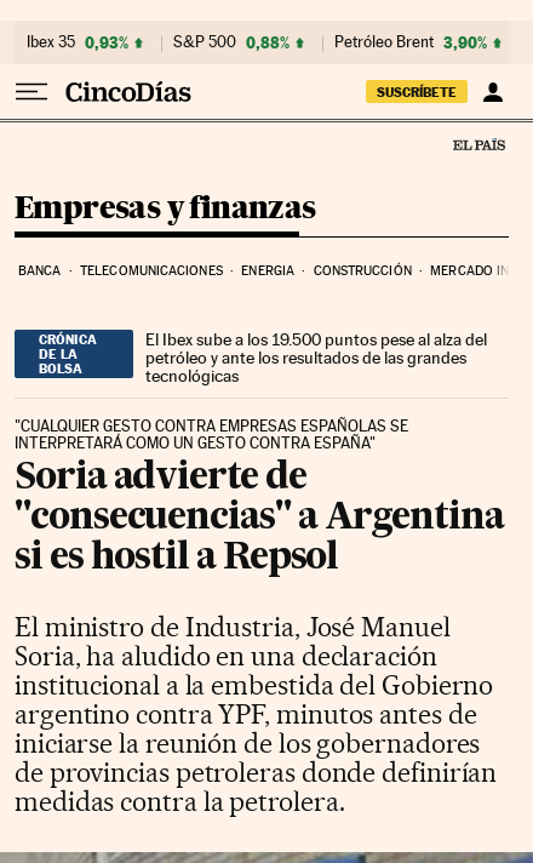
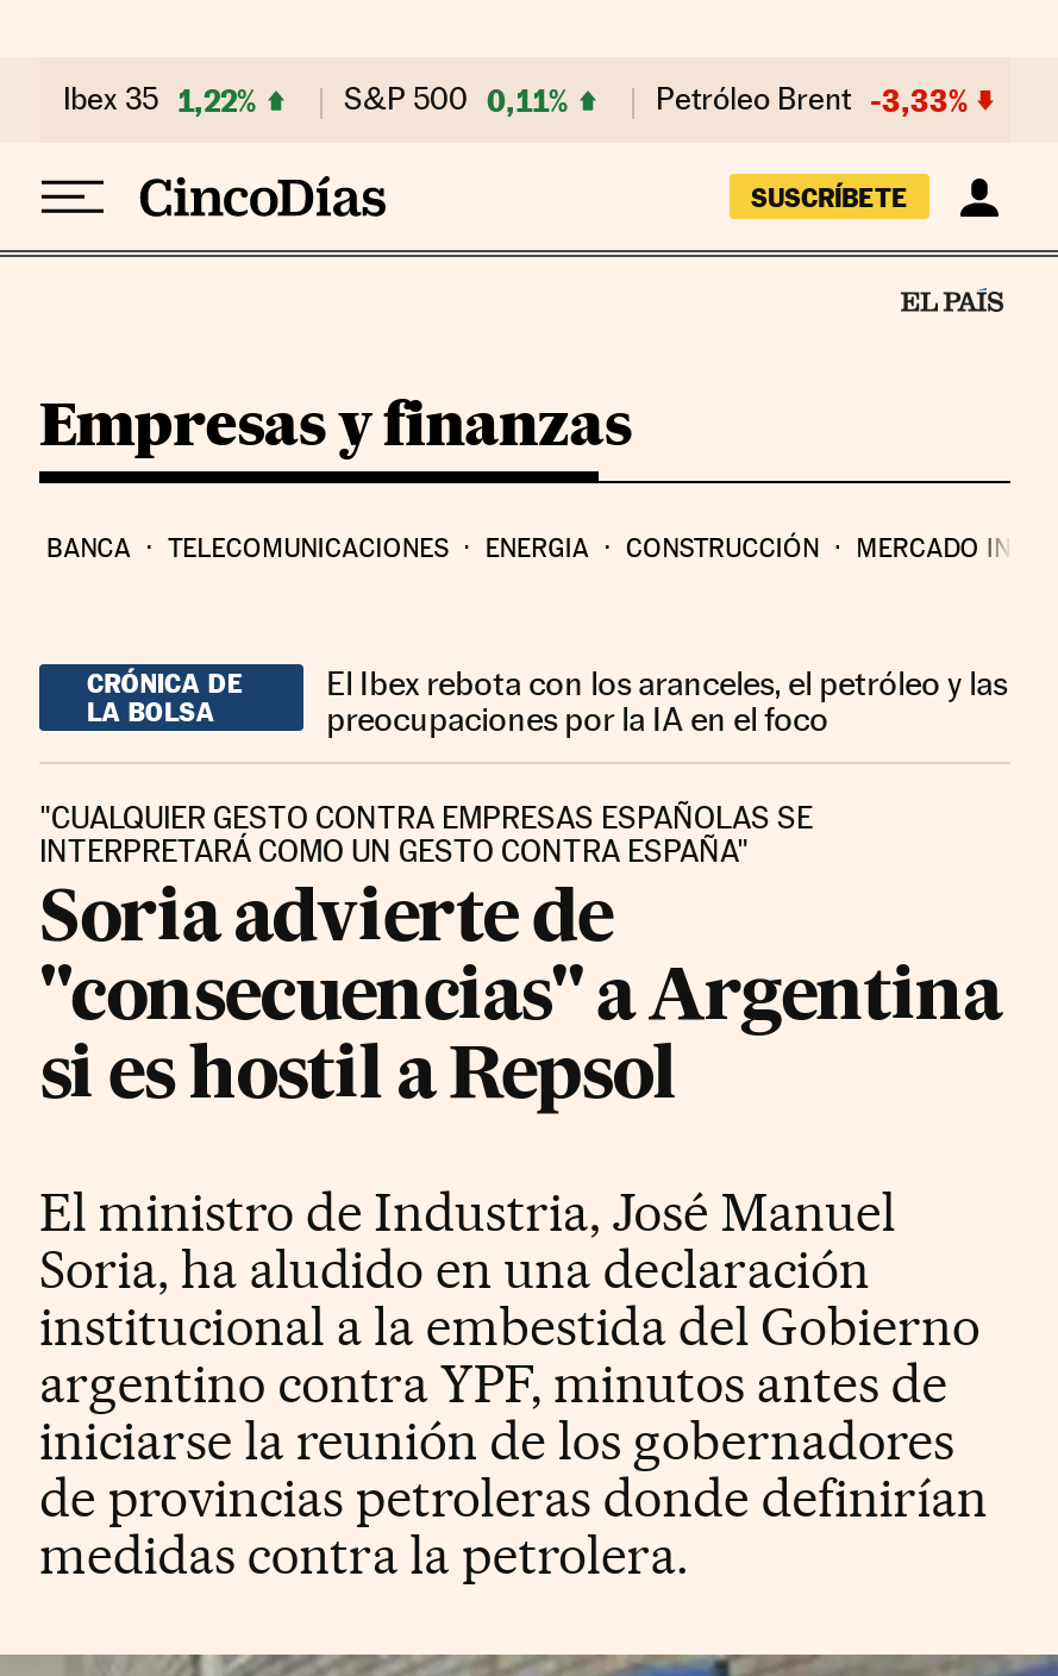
- Ibex 35 0,93%
+ Ibex 35 1,22%

- S&P 500 0,88%
+ S&P 500 0,11%

- Petróleo Brent 3,90%
+ Petróleo Brent -3,33%

- El Ibex sube a los 19.500 puntos pese al alza del
- petróleo y ante los resultados de las grandes
- tecnológicas
+ El Ibex rebota con los aranceles, el petróleo y las
+ preocupaciones por la IA en el foco
